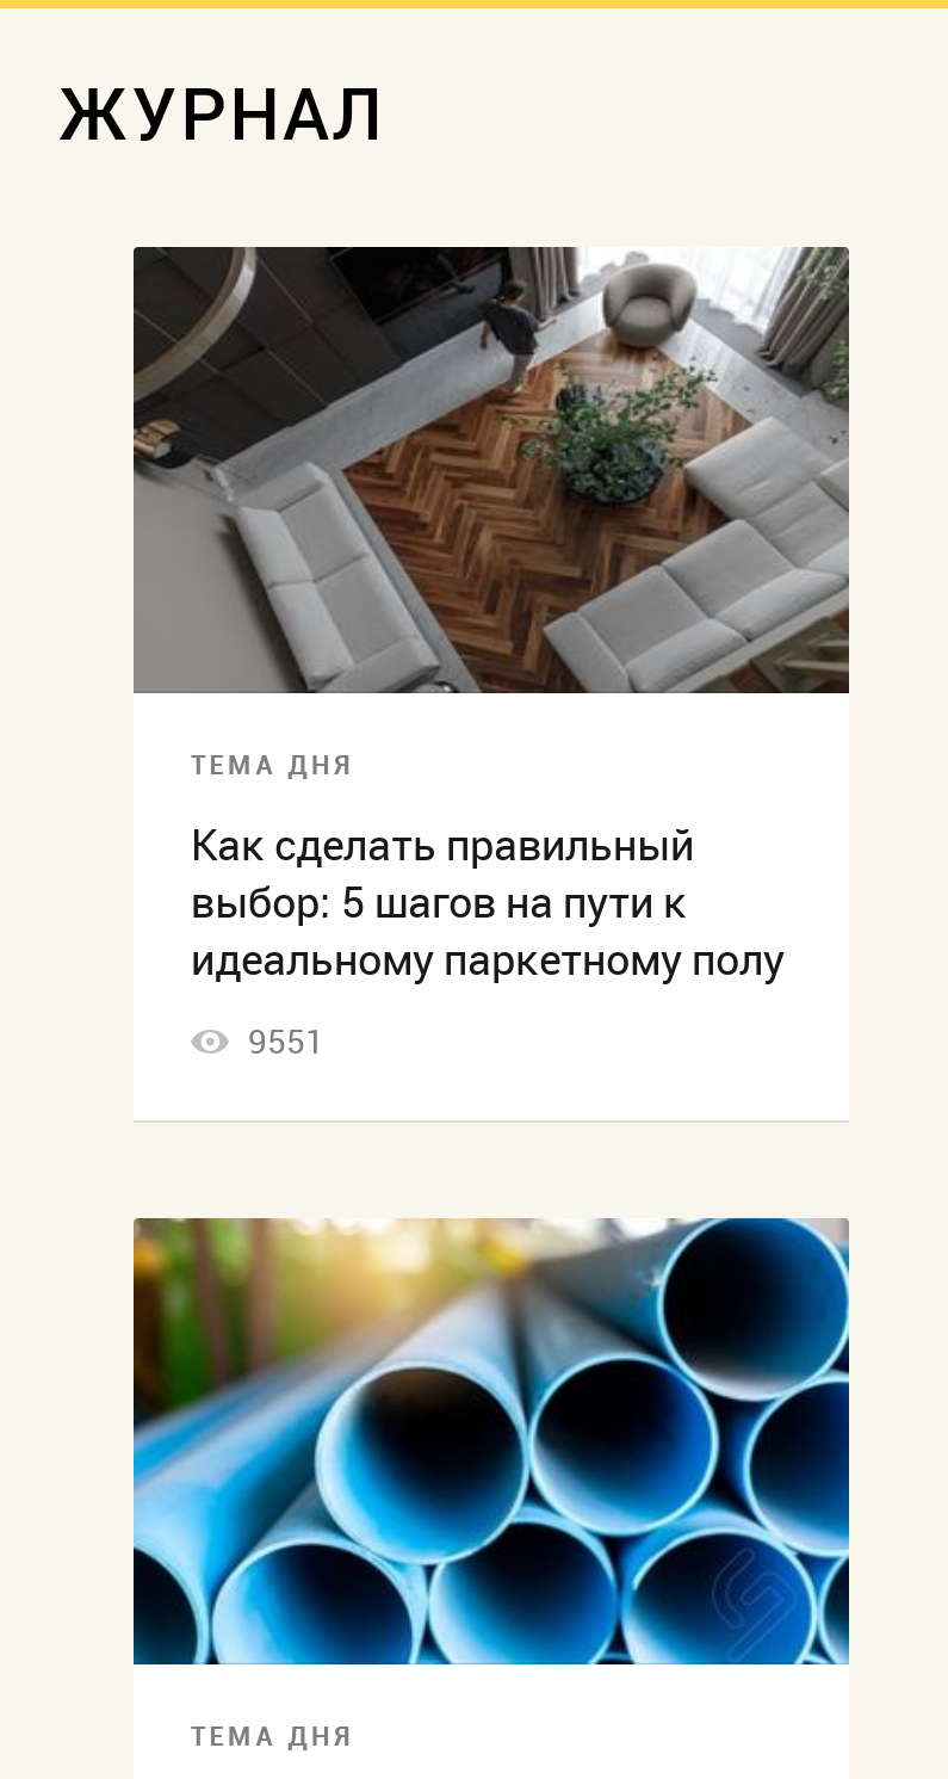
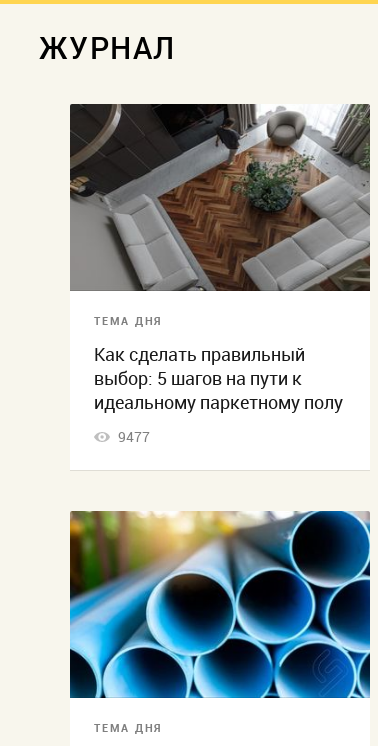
- 9551
+ 9477
